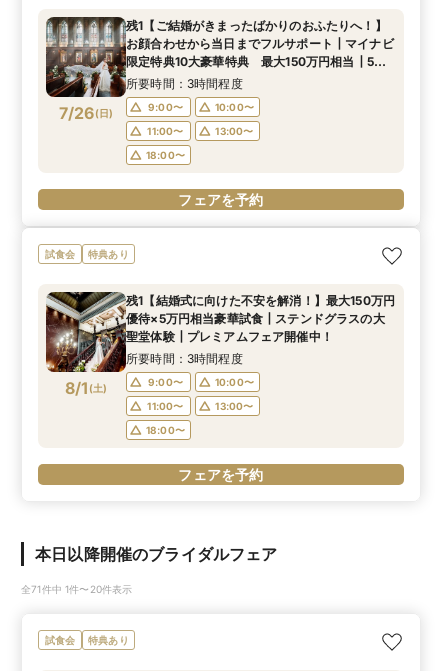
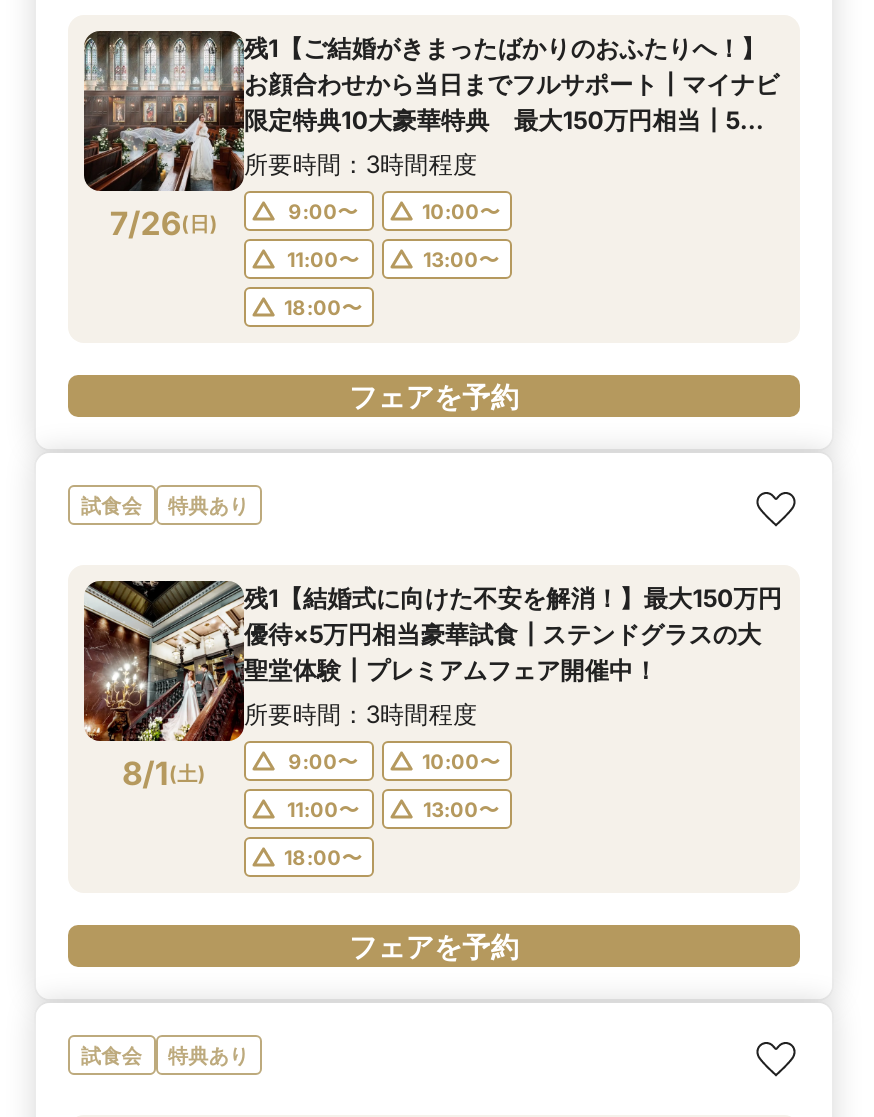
- 本日以降開催のブライダルフェア
- 全71件中 1件〜20件表示
